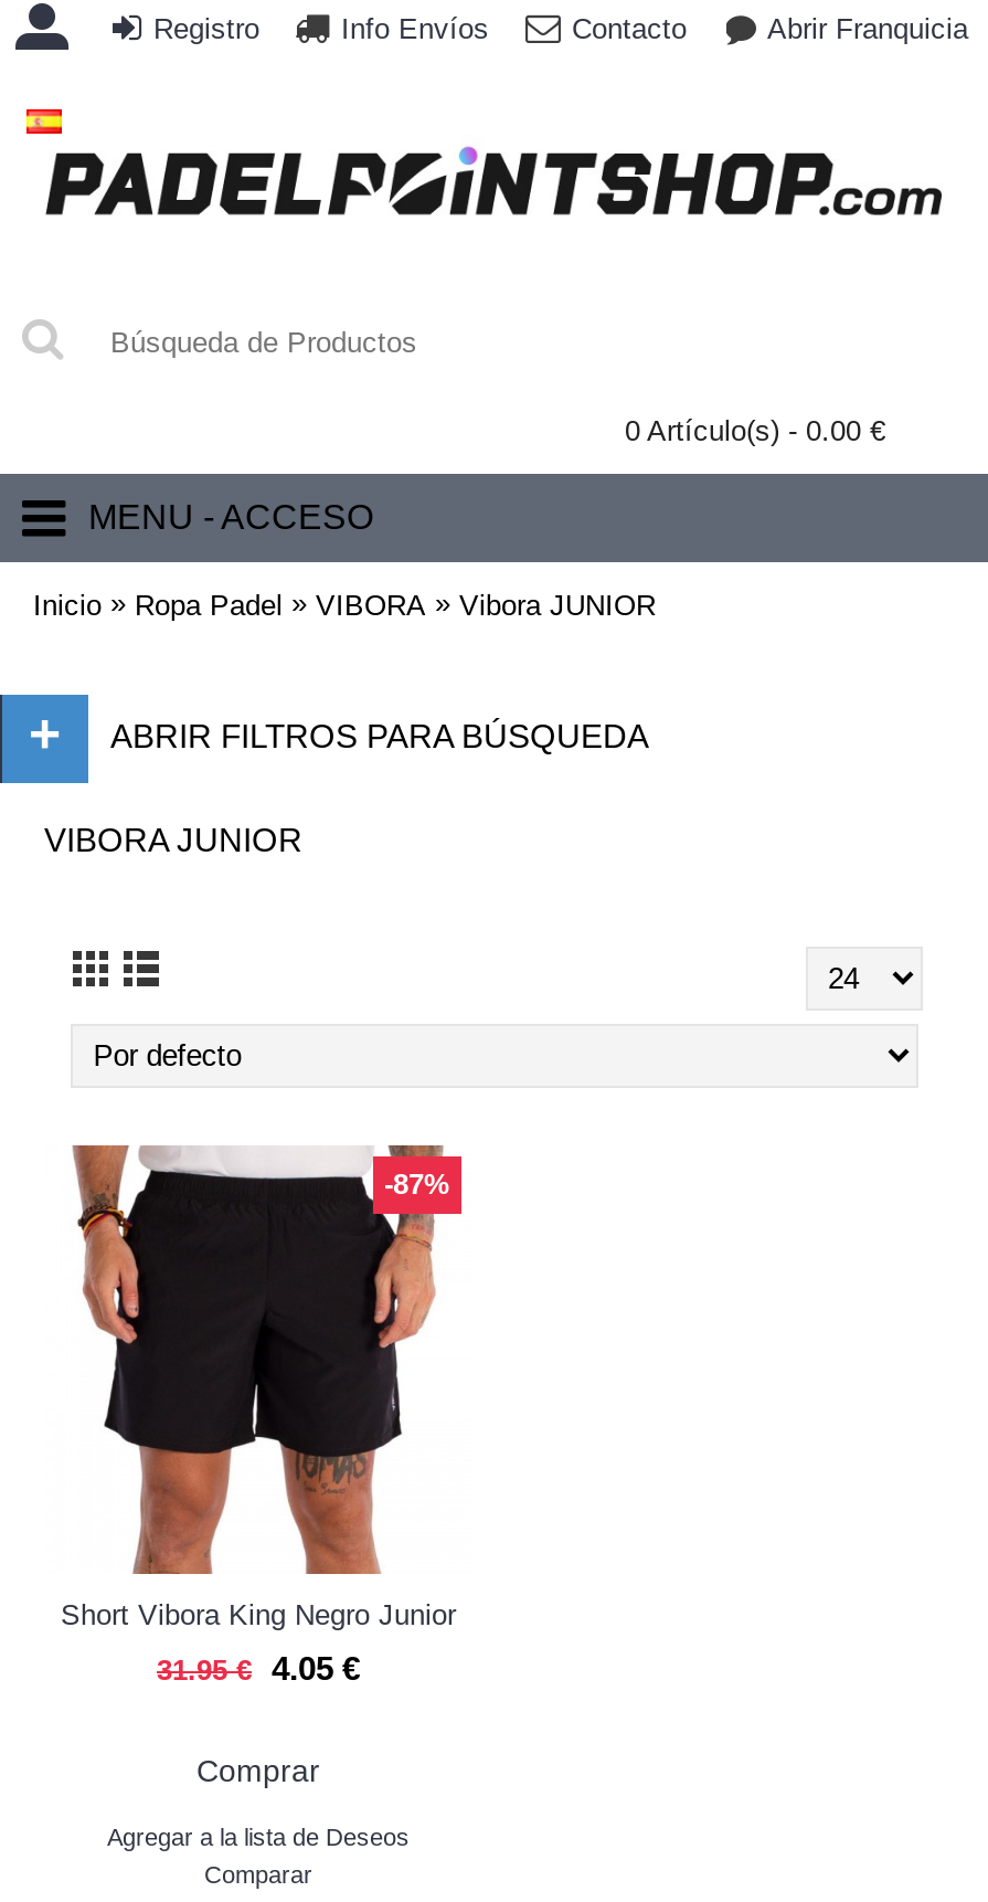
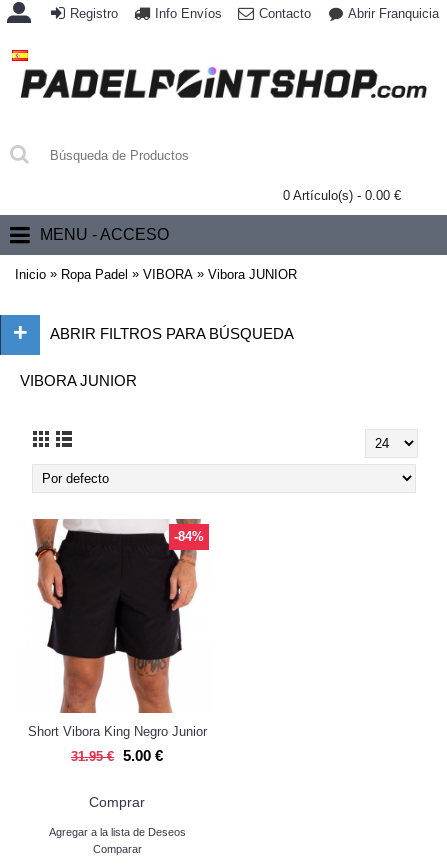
- -87%
+ -84%

- 31.95 € 4.05 €
+ 31.95 € 5.00 €
